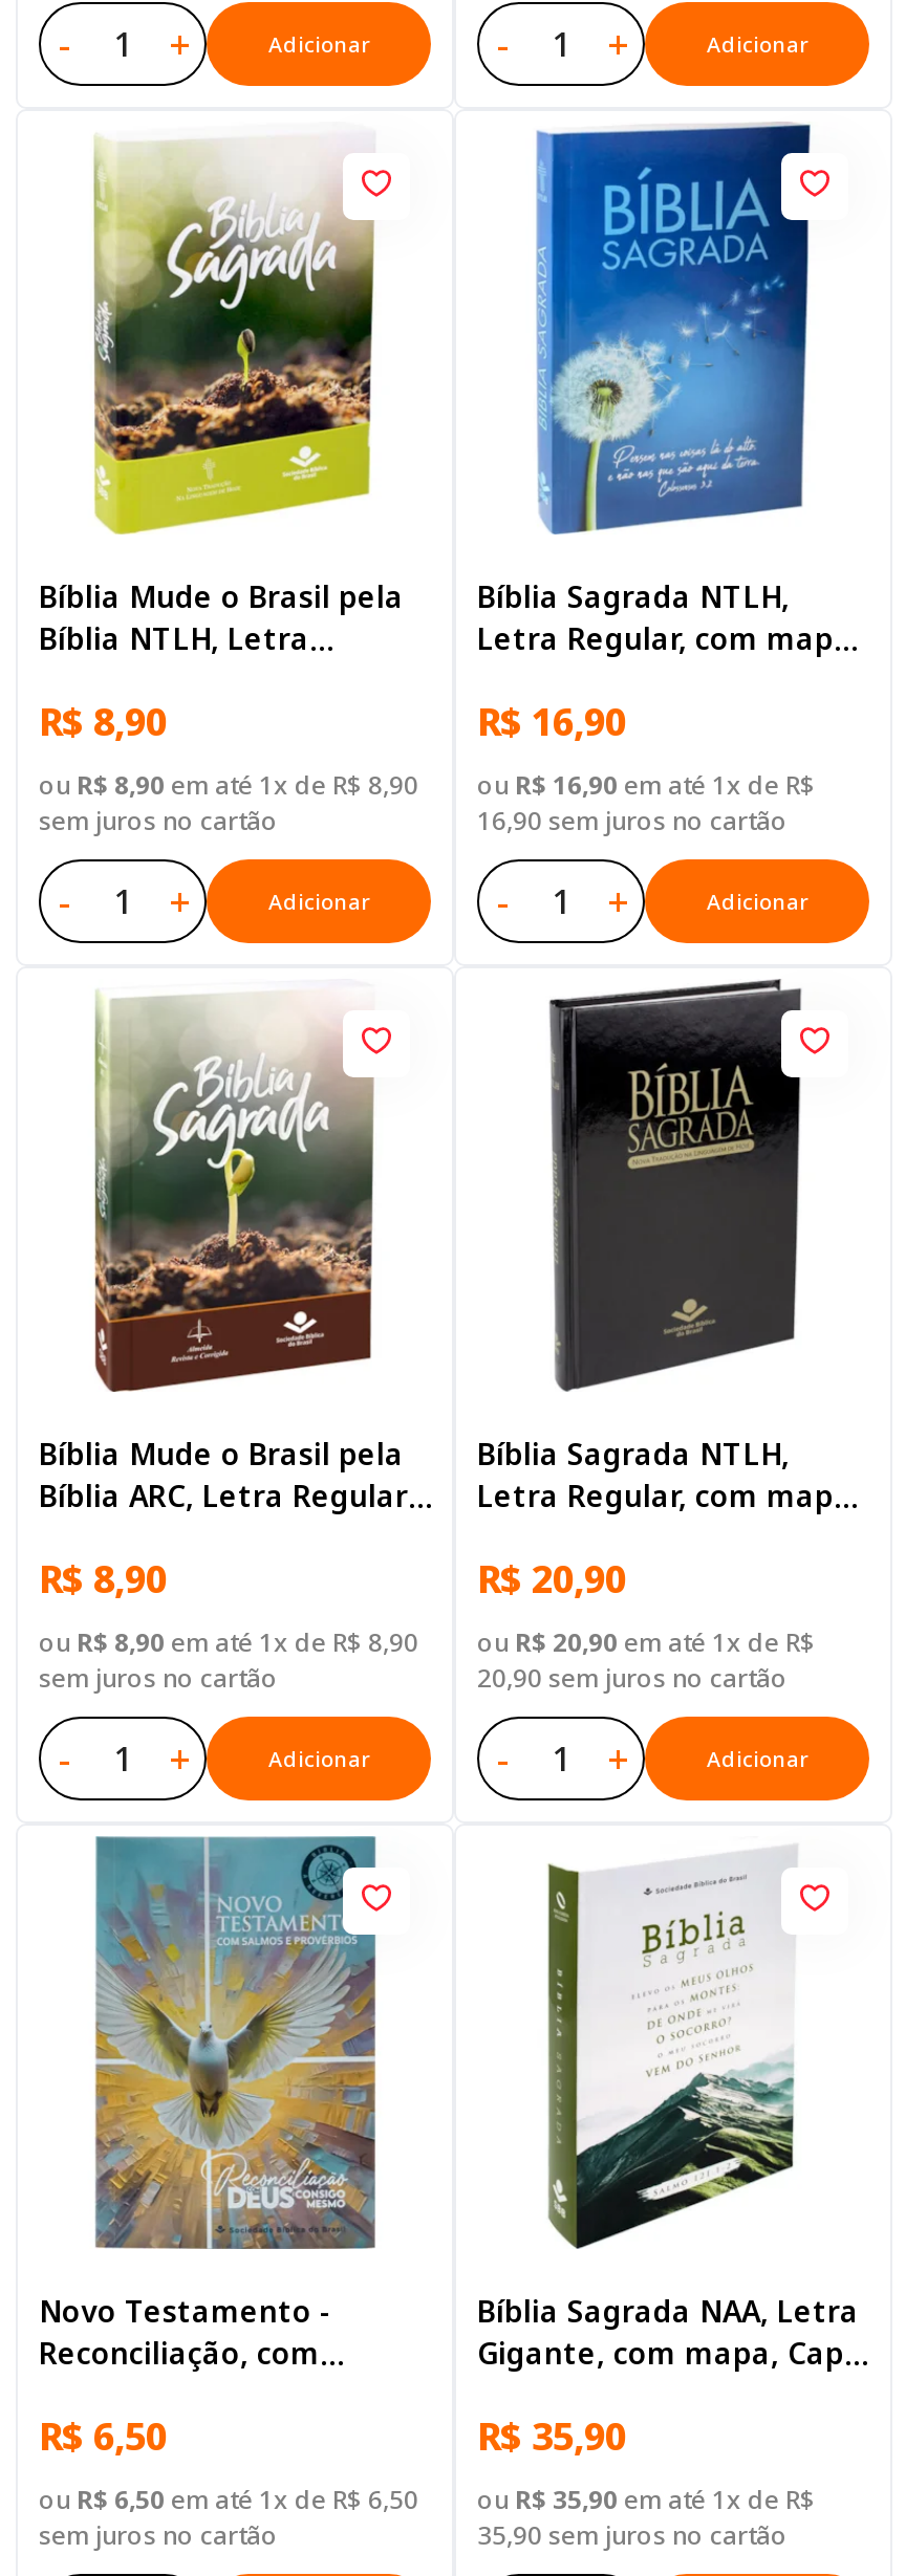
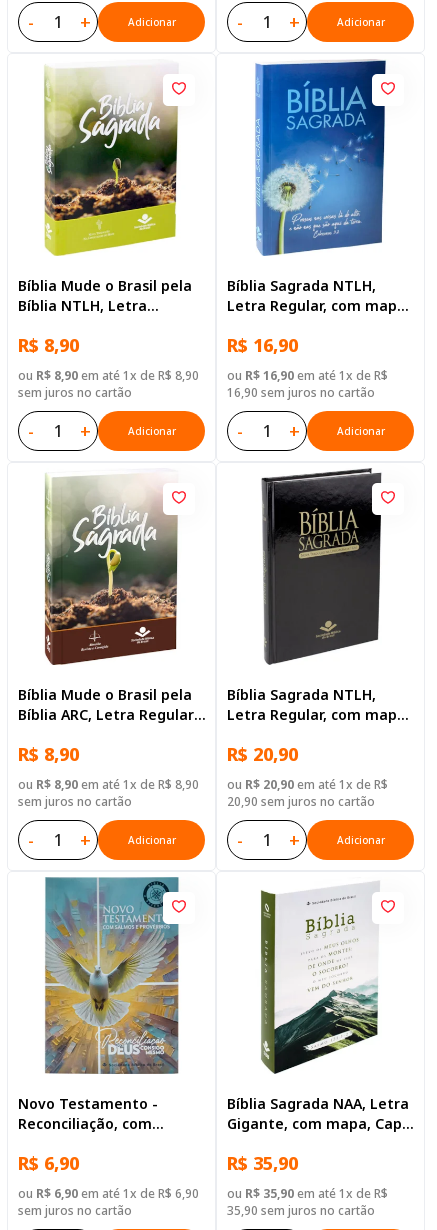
- R$ 6,50
+ R$ 6,90

- ou R$ 6,50 em até 1x de R$ 6,50
+ ou R$ 6,90 em até 1x de R$ 6,90
